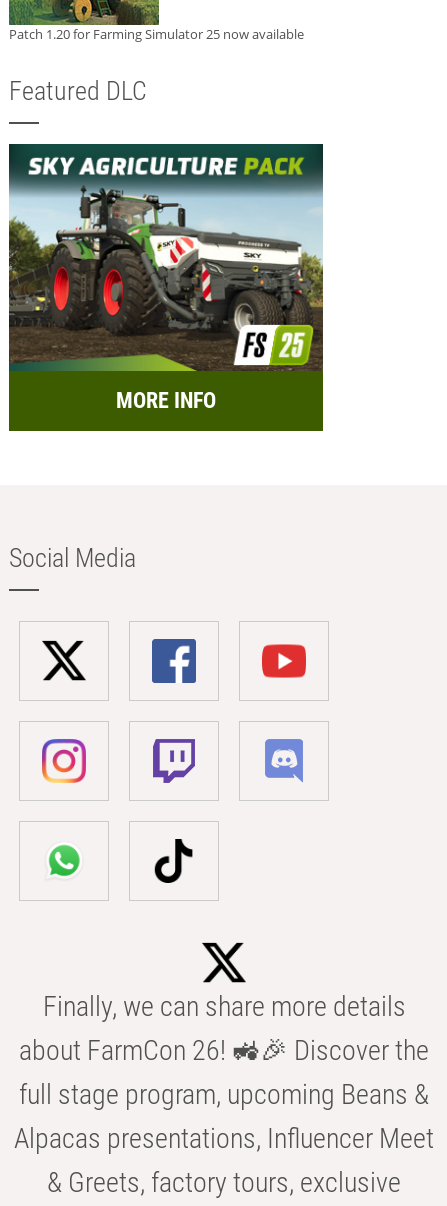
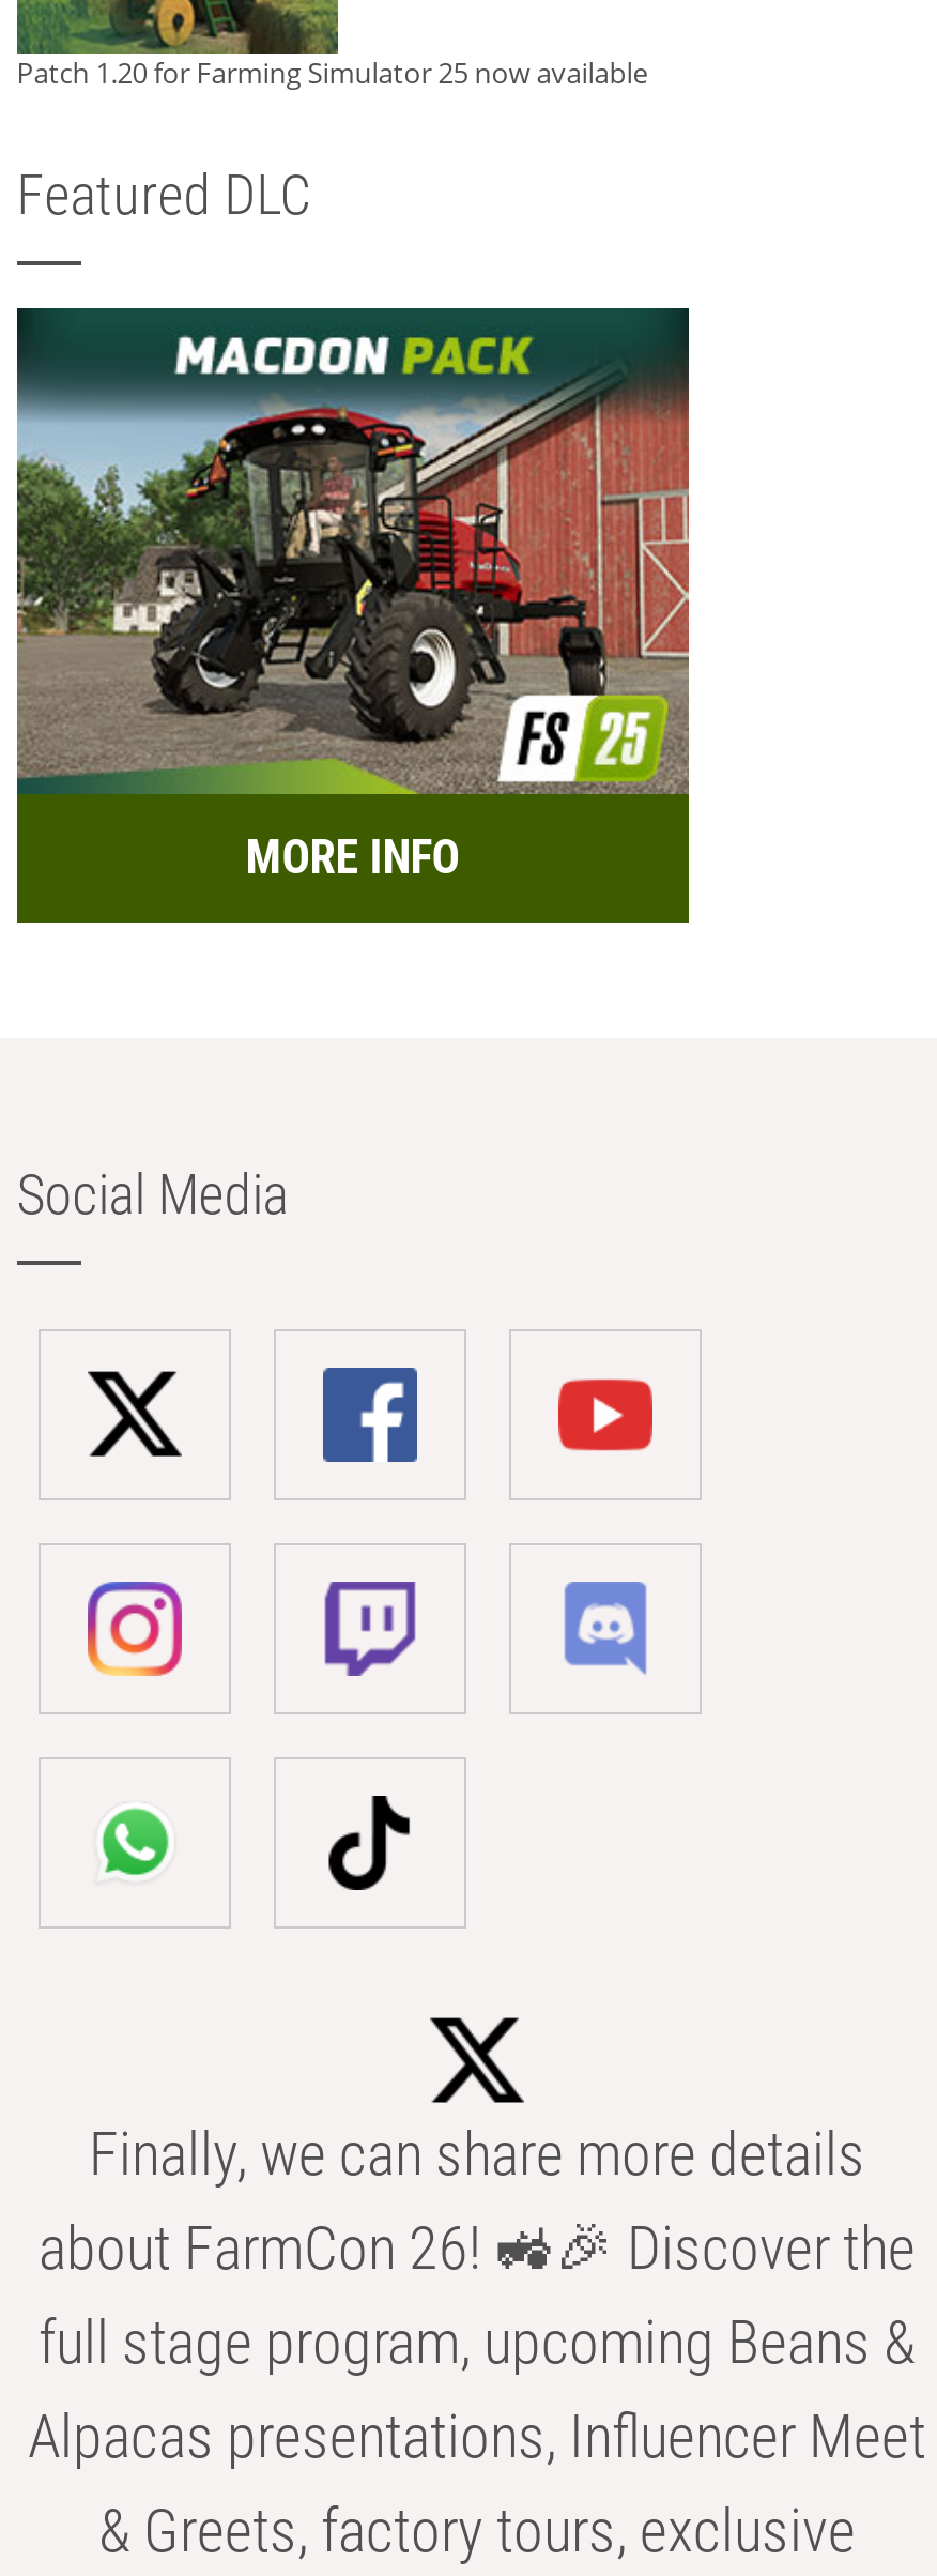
- [image]
+ [image]
